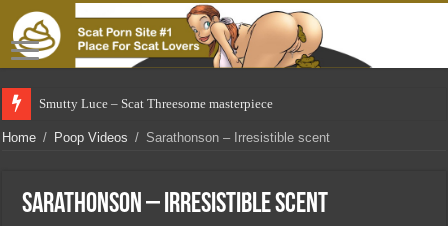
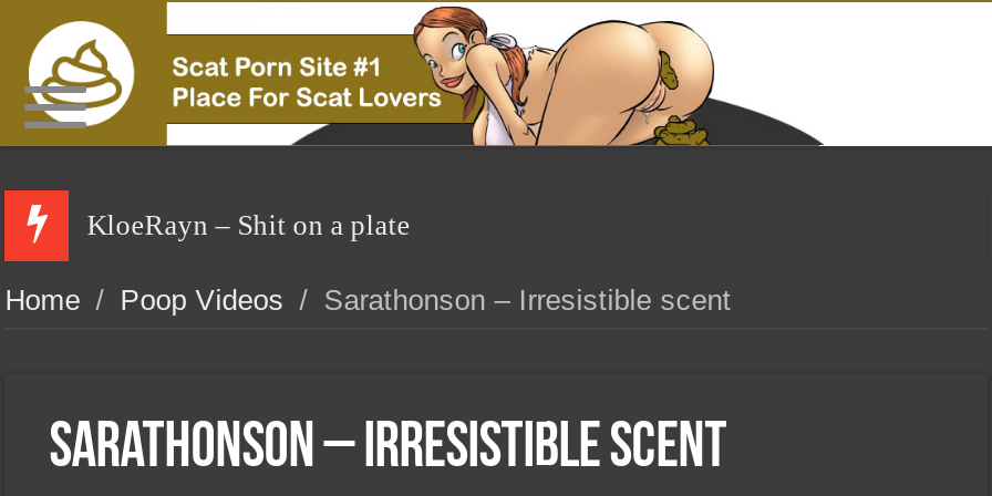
- Smutty Luce – Scat Threesome masterpiece
+ KloeRayn – Shit on a plate
